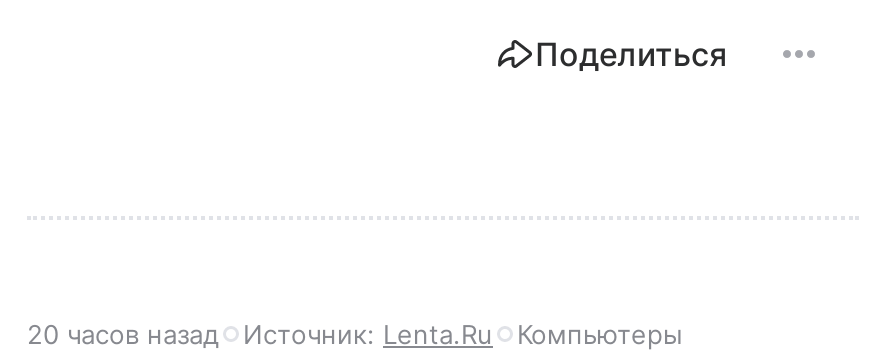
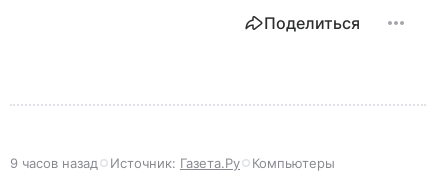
- 20 часов назад
+ 9 часов назад

- Источник: Lenta.Ru
+ Источник: Газета.Ру
